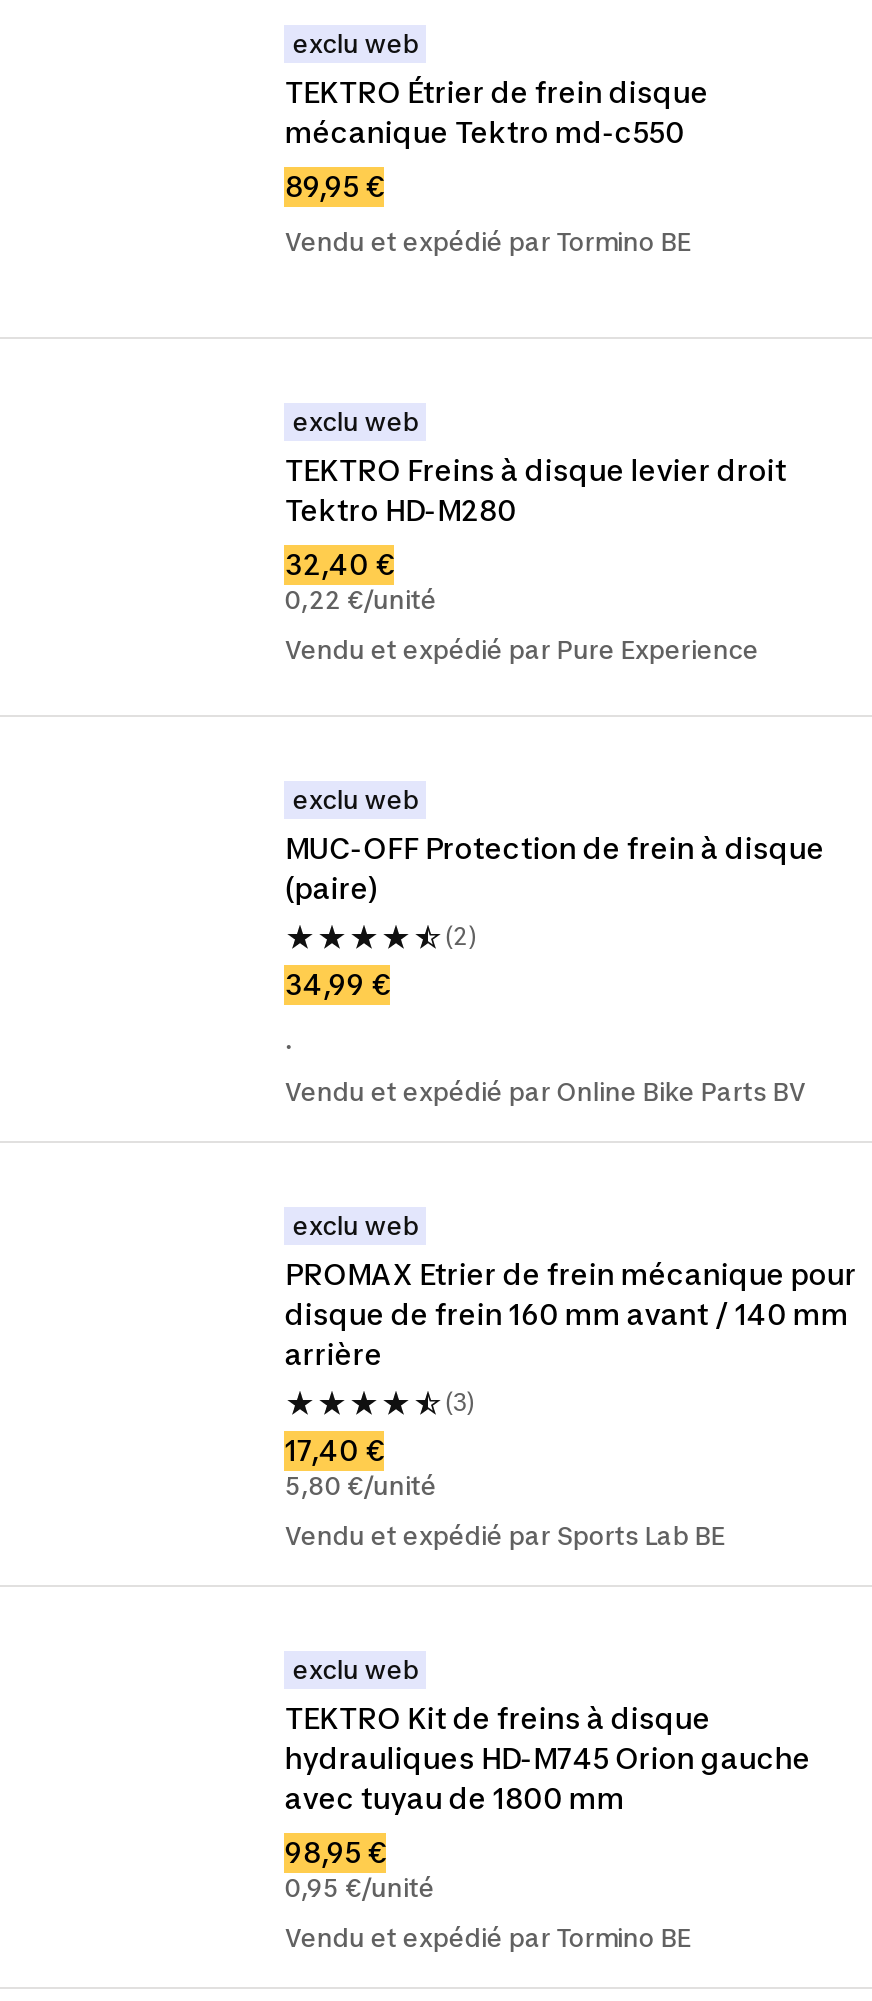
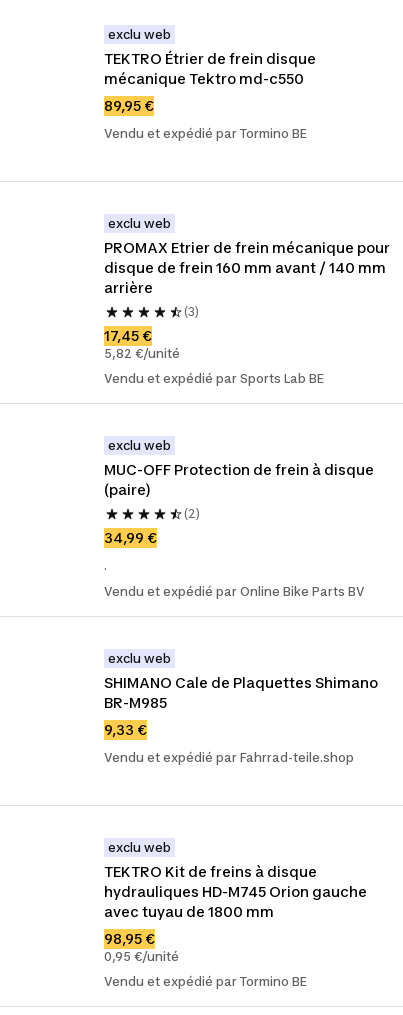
- TEKTRO Freins à disque levier droit
- Tektro HD-M280
- 32,40 €
- 0,22 €/unité
- Vendu et expédié par Pure Experience
+ 17,45 €
+ 5,82 €/unité

moved down: exclu web | MUC-OFF Protection de frein à disque | (paire) | (2) | 34,99 € | Vendu et expédié par Online Bike Parts BV | exclu web

moved up: PROMAX Etrier de frein mécanique pour | disque de frein 160 mm avant / 140 mm | arrière | (3)

- 17,40 €
- 5,80 €/unité
+ SHIMANO Cale de Plaquettes Shimano
+ BR-M985
+ 9,33 €
+ Vendu et expédié par Fahrrad-teile.shop

moved up: Vendu et expédié par Sports Lab BE
